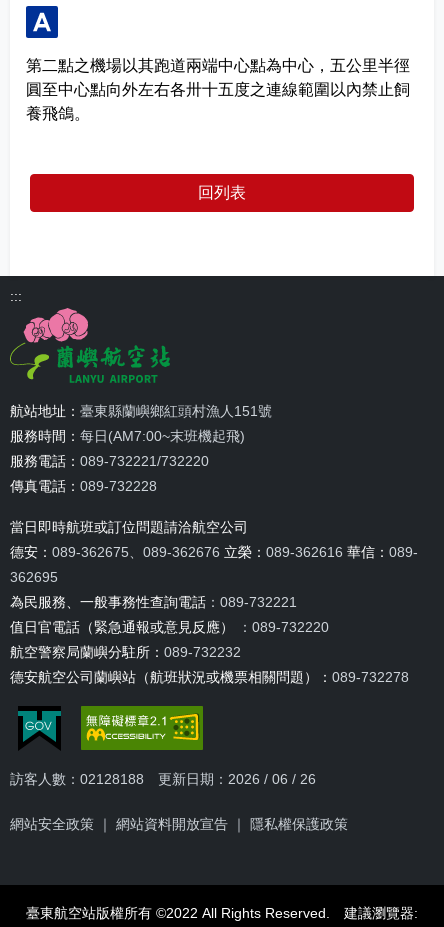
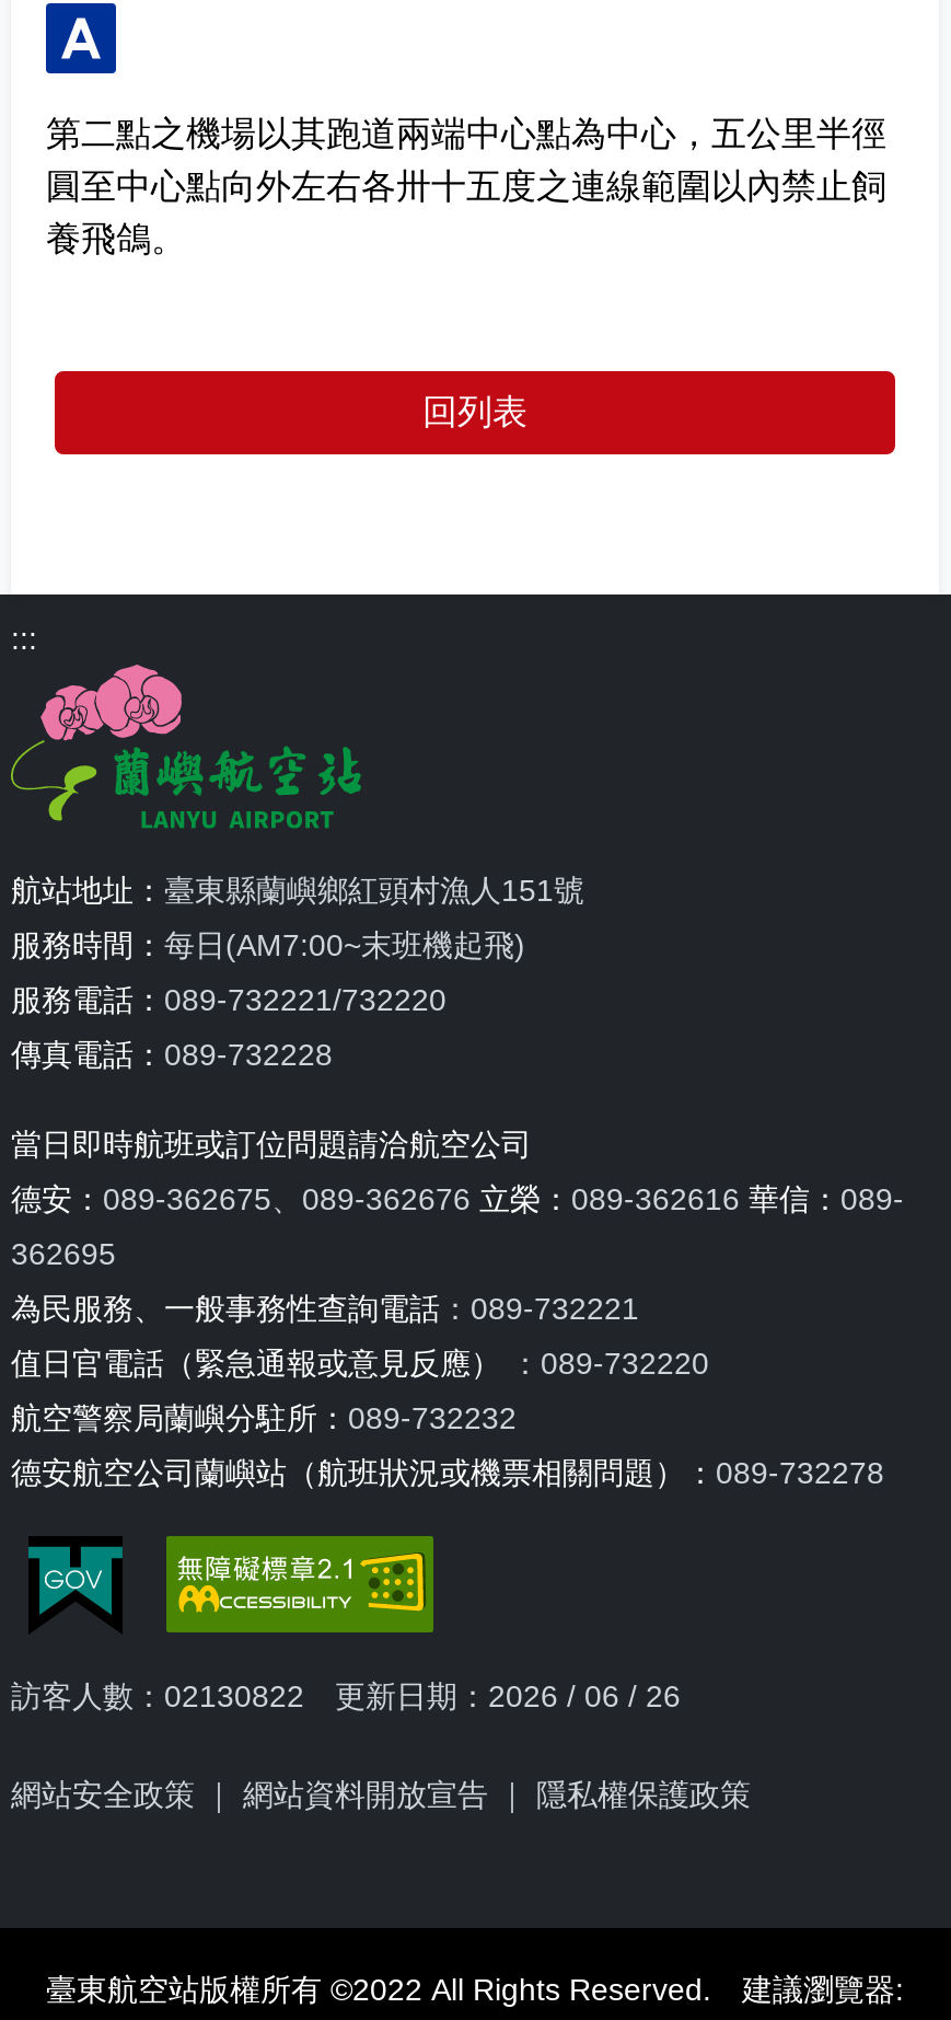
- 訪客人數：02128188 更新日期：2026 / 06 / 26
+ 訪客人數：02130822 更新日期：2026 / 06 / 26
